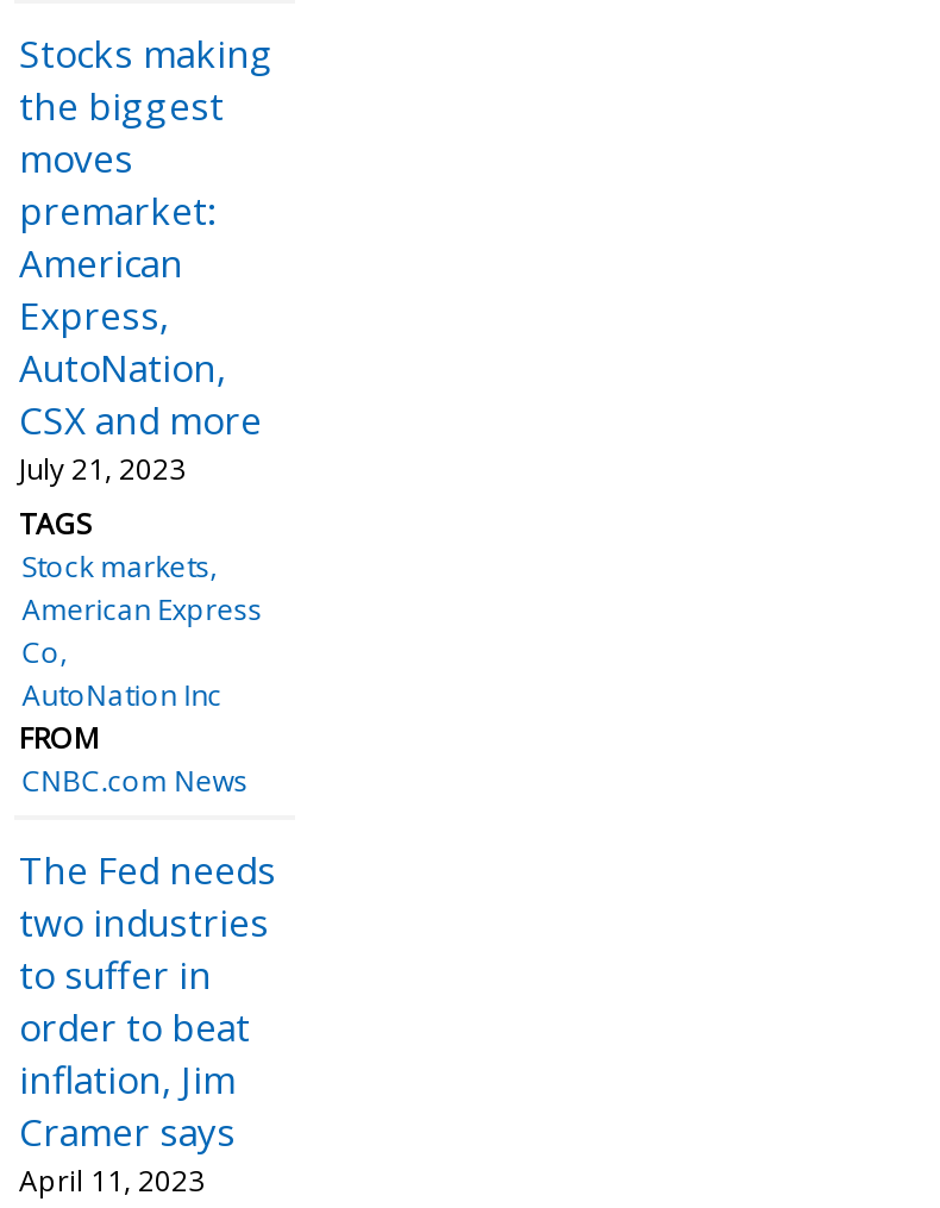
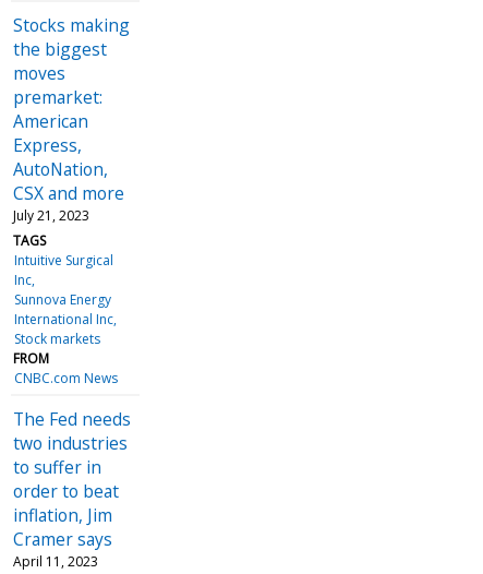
+ Intuitive Surgical
+ Inc
+ Sunnova Energy
+ International Inc

moved down: Stock markets

- American Express
- Co
- AutoNation Inc
